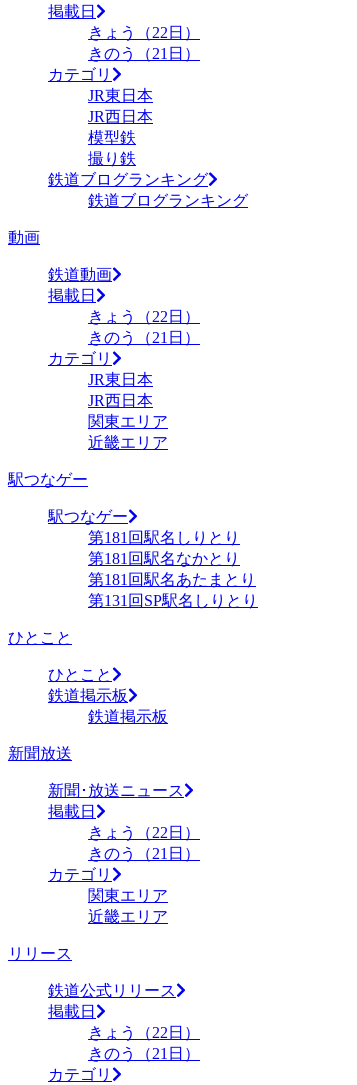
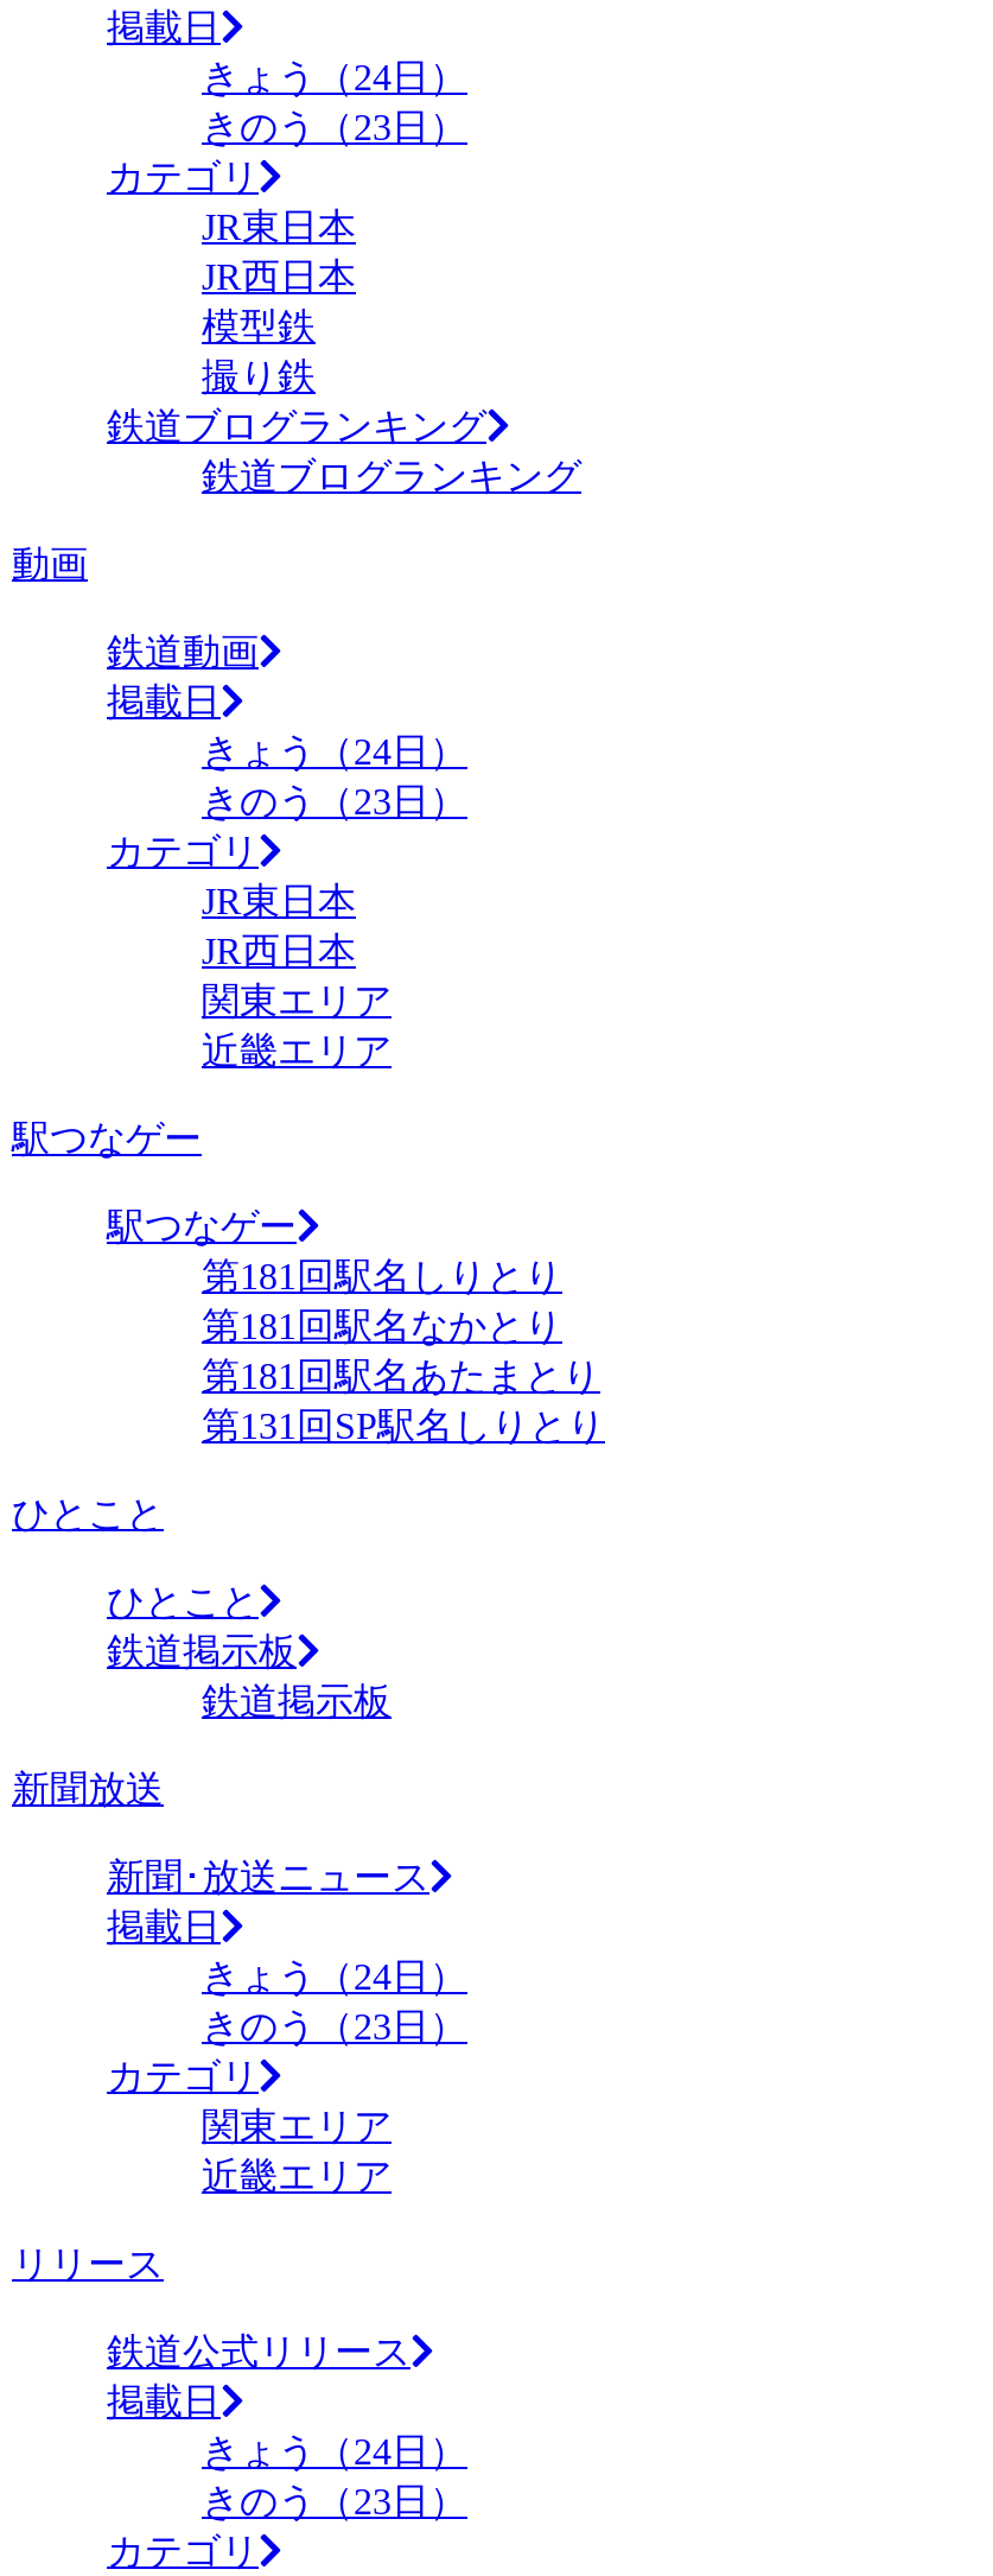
- きょう（22日）
+ きょう（24日）

- きのう（21日）
+ きのう（23日）

- きょう（22日）
+ きょう（24日）

- きのう（21日）
+ きのう（23日）

- きょう（22日）
+ きょう（24日）

- きのう（21日）
+ きのう（23日）

- きょう（22日）
+ きょう（24日）

- きのう（21日）
+ きのう（23日）
